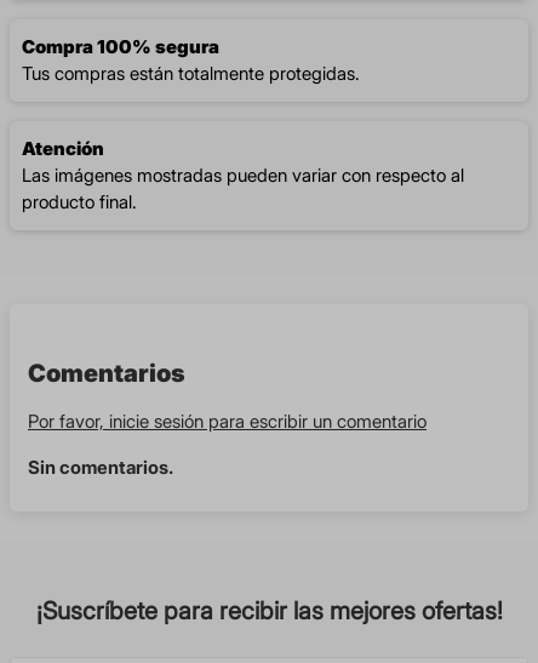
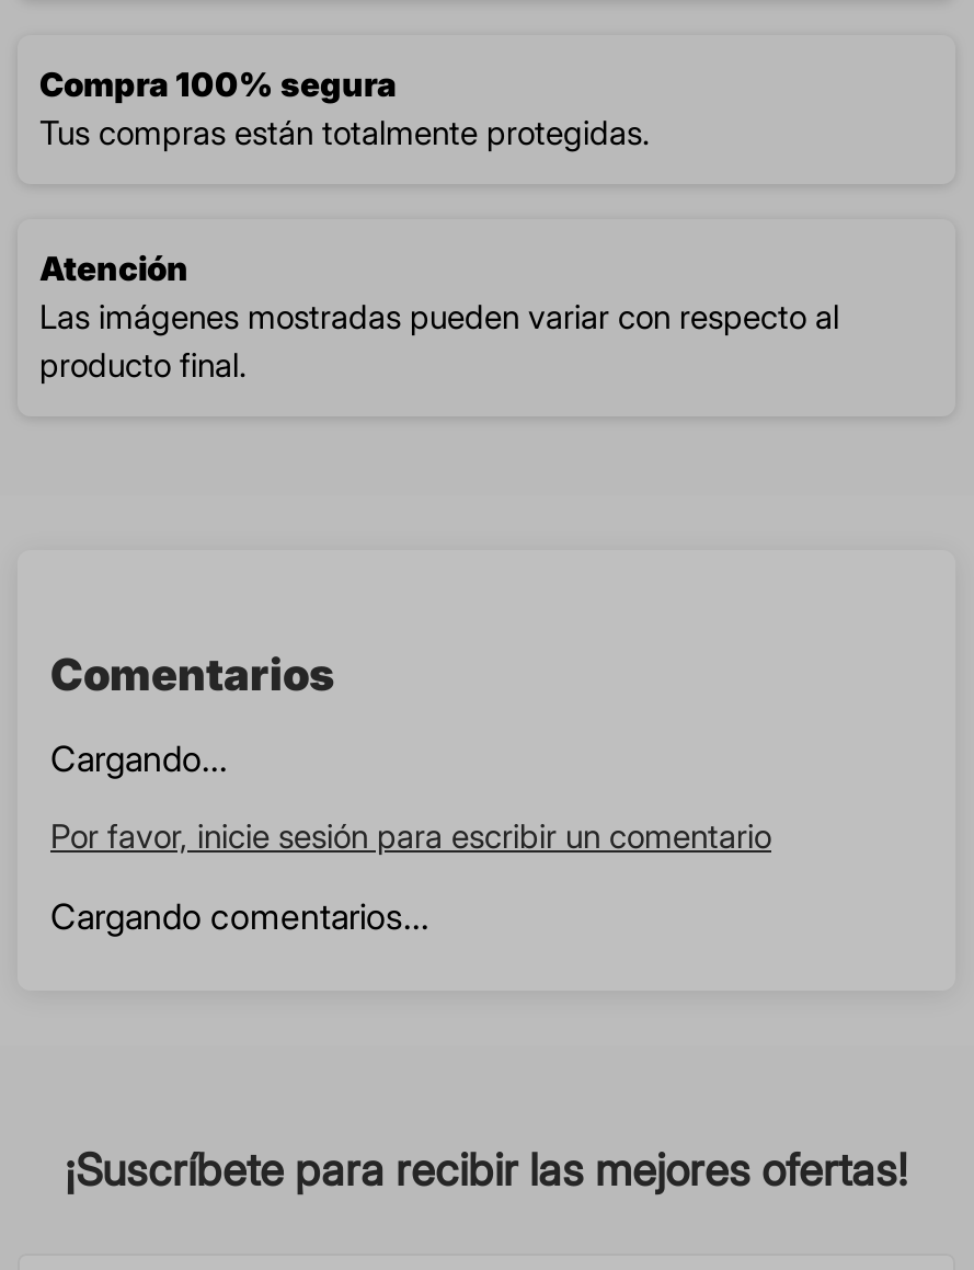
+ Cargando...

- Sin comentarios.
+ Cargando comentarios...
